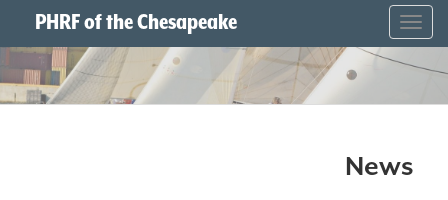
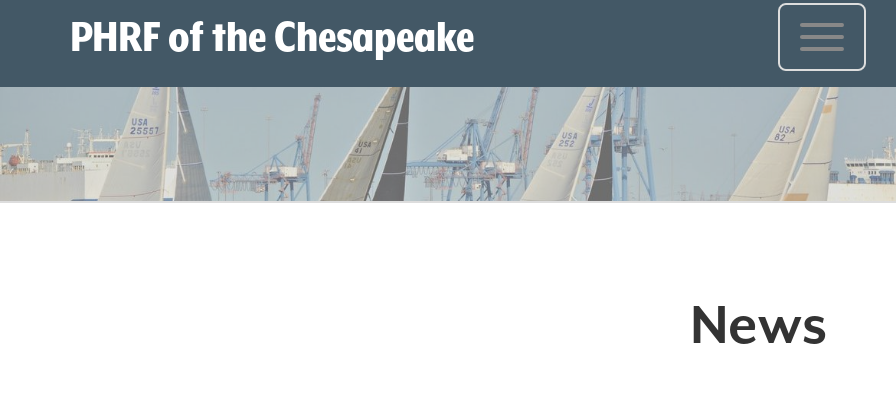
- [image]
+ [image]
